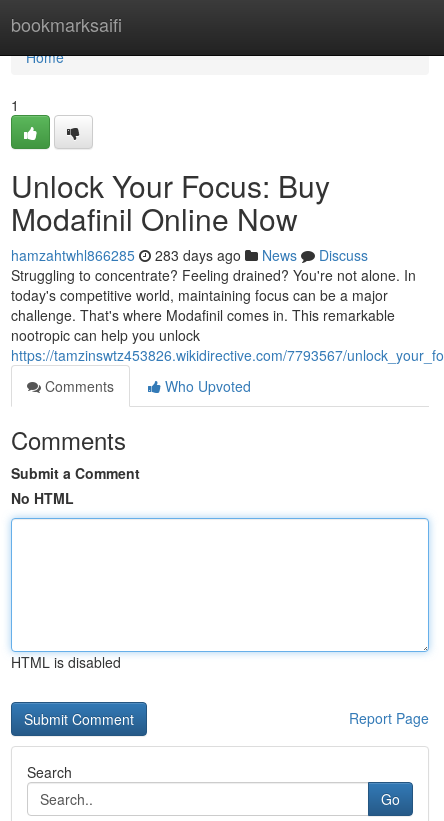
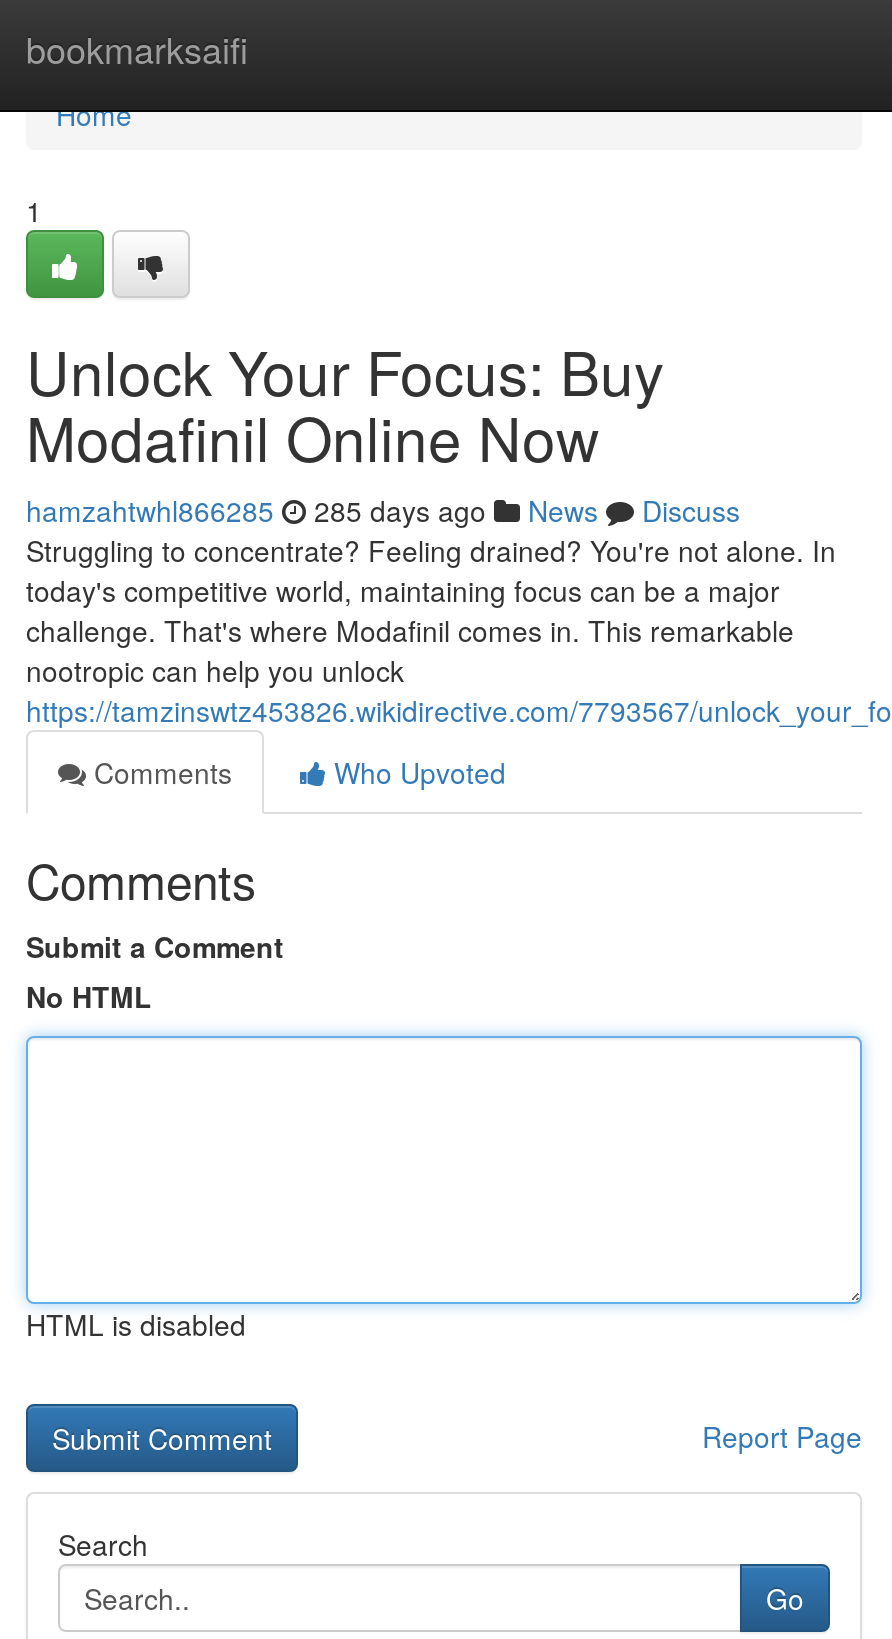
- hamzahtwhl866285 283 days ago News Discuss
+ hamzahtwhl866285 285 days ago News Discuss
